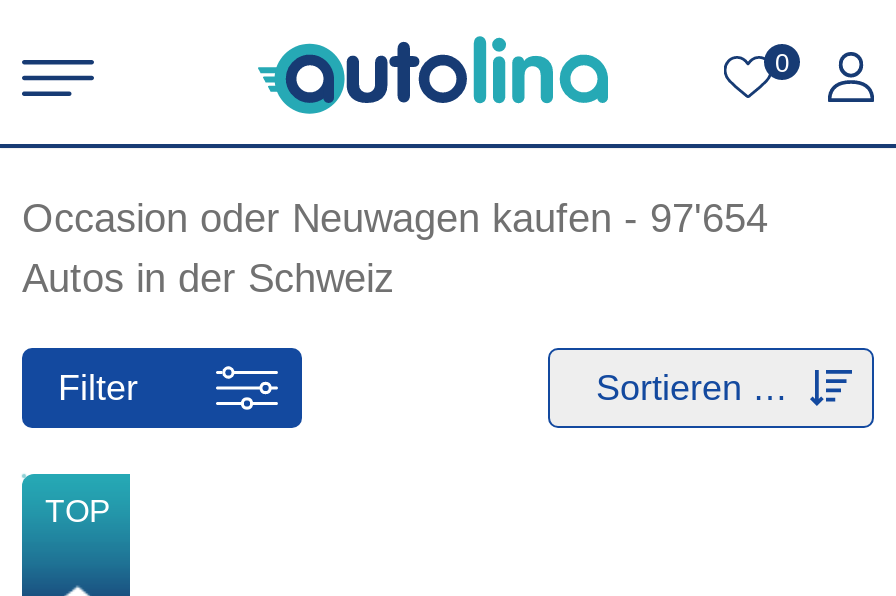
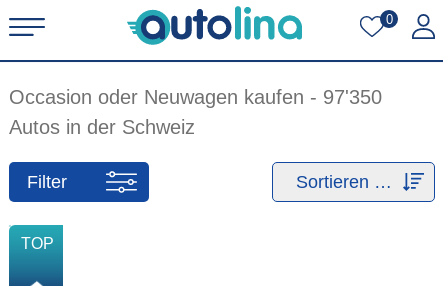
- Occasion oder Neuwagen kaufen - 97'654
+ Occasion oder Neuwagen kaufen - 97'350
